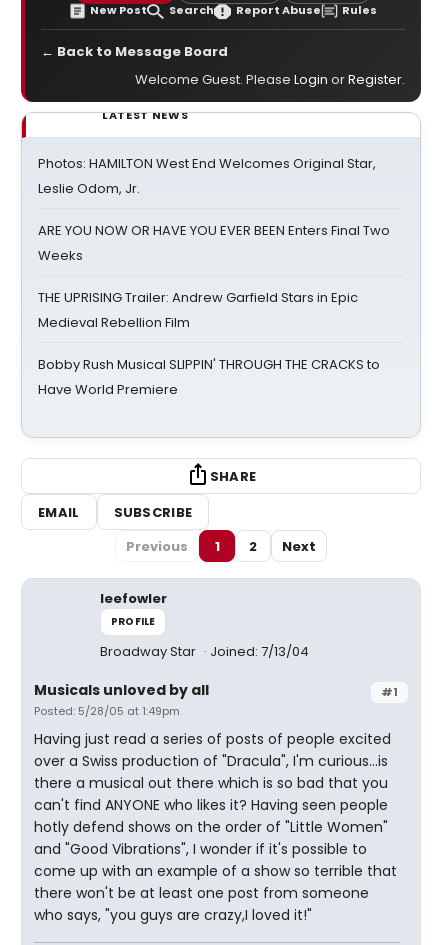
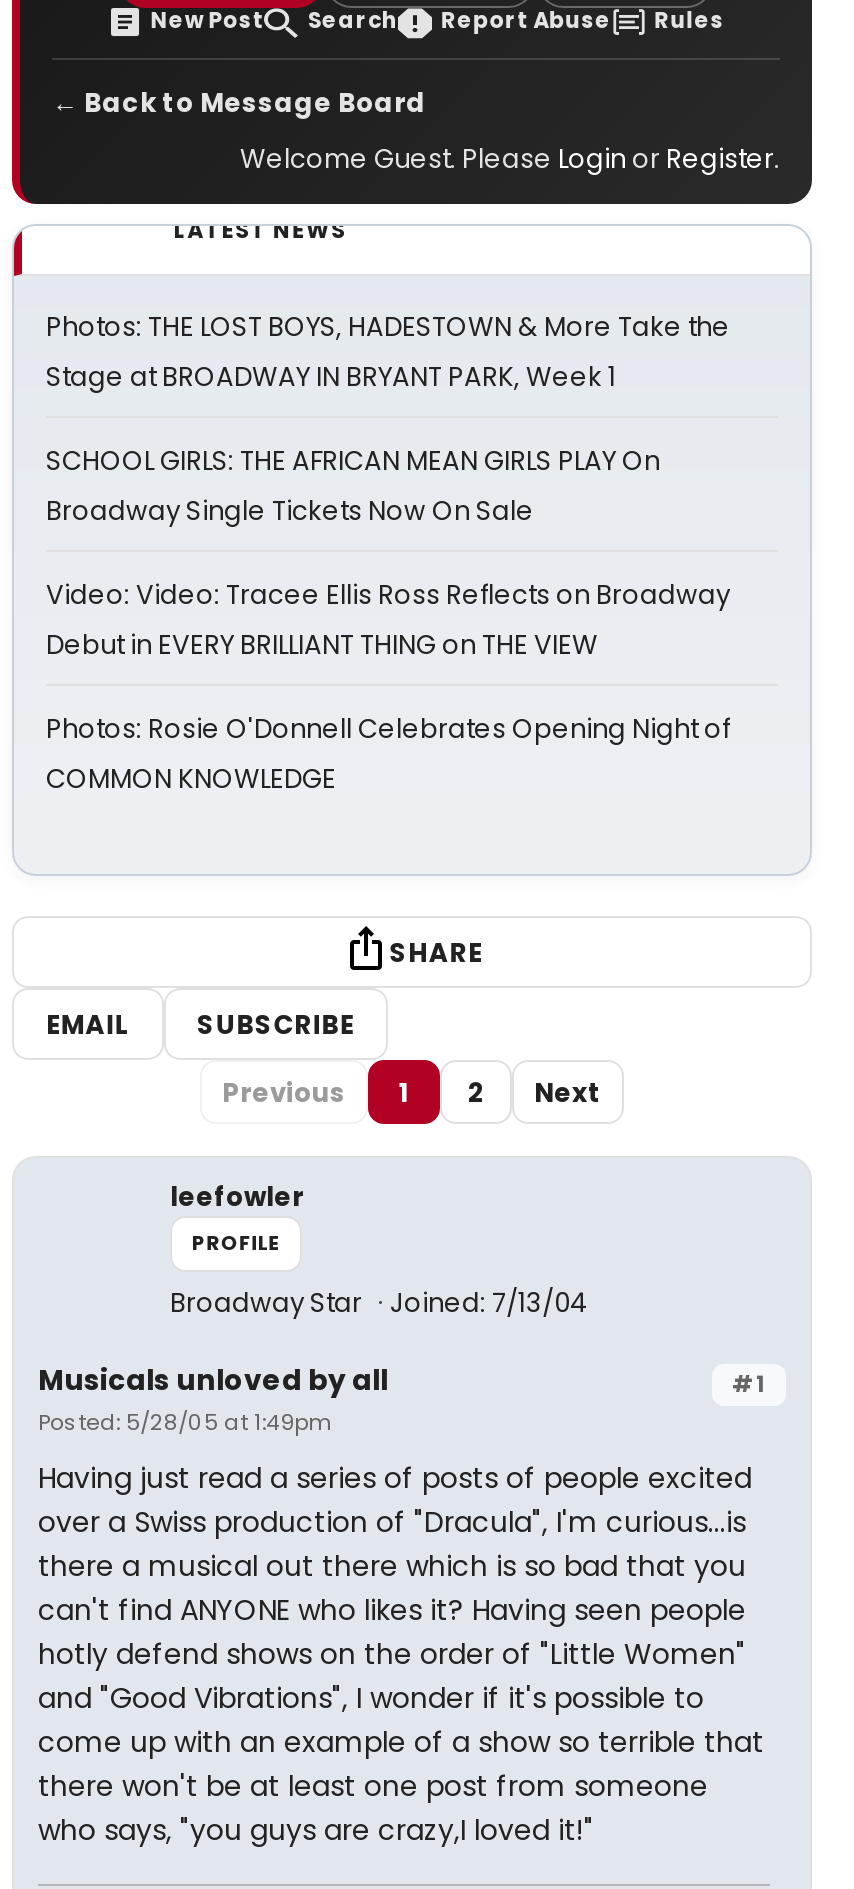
- Photos: HAMILTON West End Welcomes Original Star,
- Leslie Odom, Jr.
+ Photos: THE LOST BOYS, HADESTOWN & More Take the
+ Stage at BROADWAY IN BRYANT PARK, Week 1

- ARE YOU NOW OR HAVE YOU EVER BEEN Enters Final Two
- Weeks
+ SCHOOL GIRLS: THE AFRICAN MEAN GIRLS PLAY On
+ Broadway Single Tickets Now On Sale

- THE UPRISING Trailer: Andrew Garfield Stars in Epic
- Medieval Rebellion Film
+ Video: Video: Tracee Ellis Ross Reflects on Broadway
+ Debut in EVERY BRILLIANT THING on THE VIEW

- Bobby Rush Musical SLIPPIN' THROUGH THE CRACKS to
- Have World Premiere
+ Photos: Rosie O'Donnell Celebrates Opening Night of
+ COMMON KNOWLEDGE
